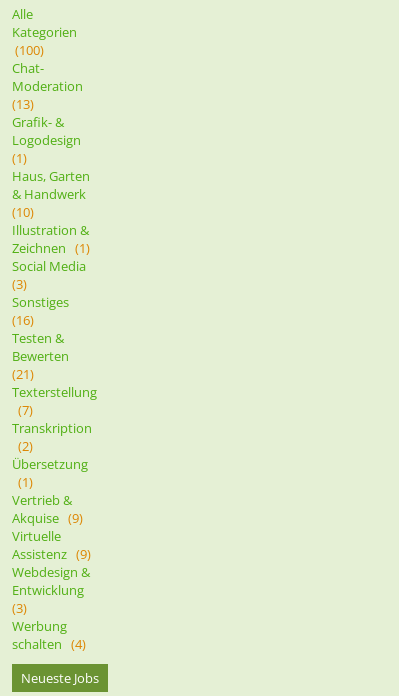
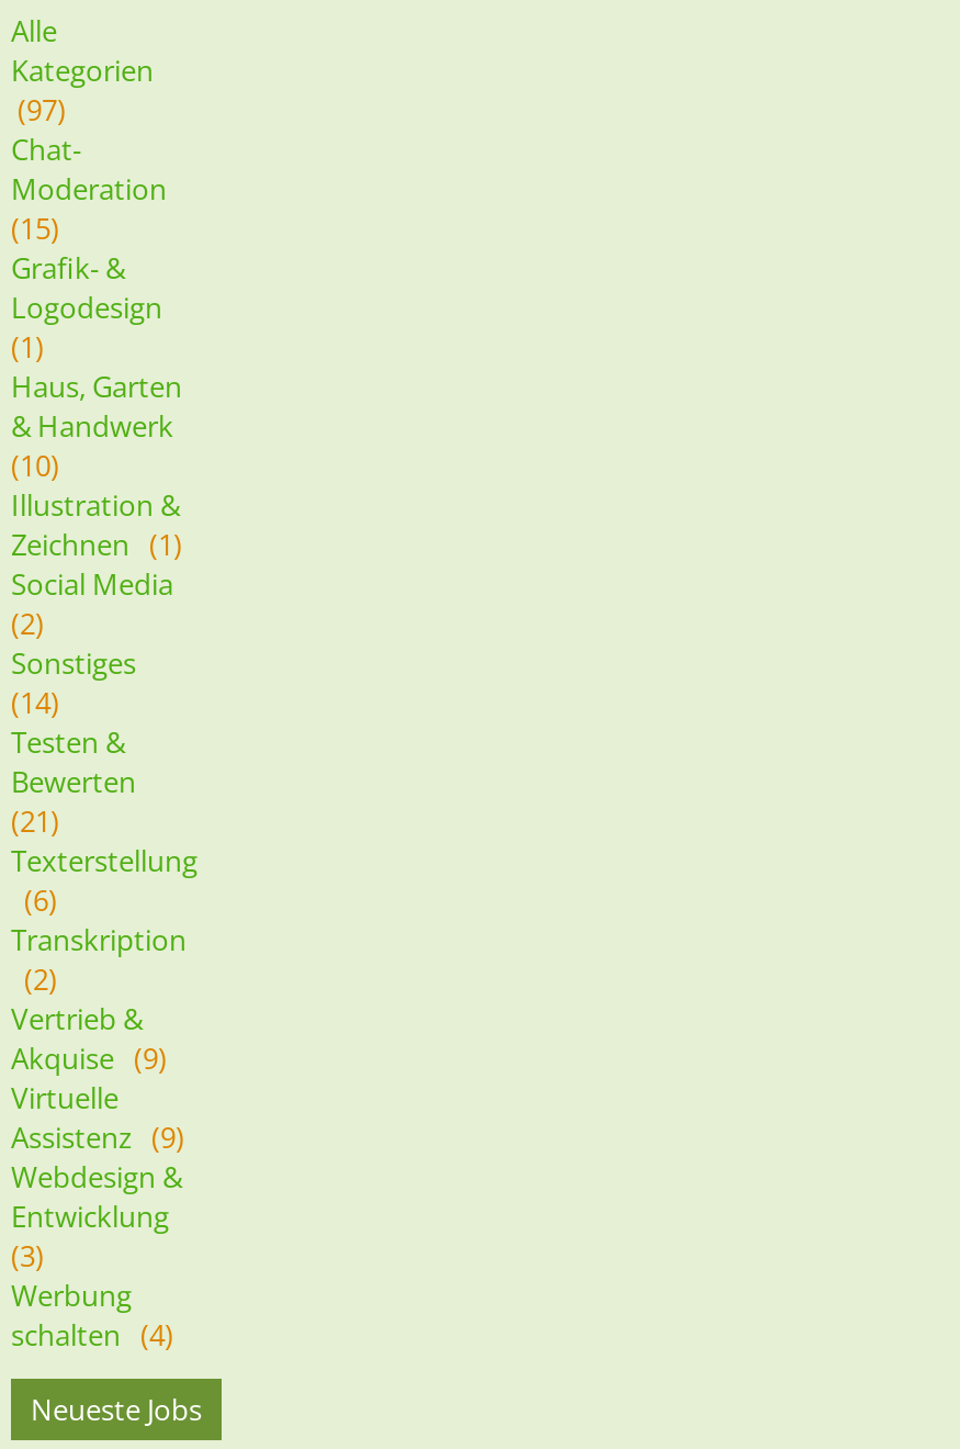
- (100)
+ (97)

- (13)
+ (15)

- (3)
+ (2)

- (16)
+ (14)

- (7)
+ (6)

- Übersetzung
- (1)
